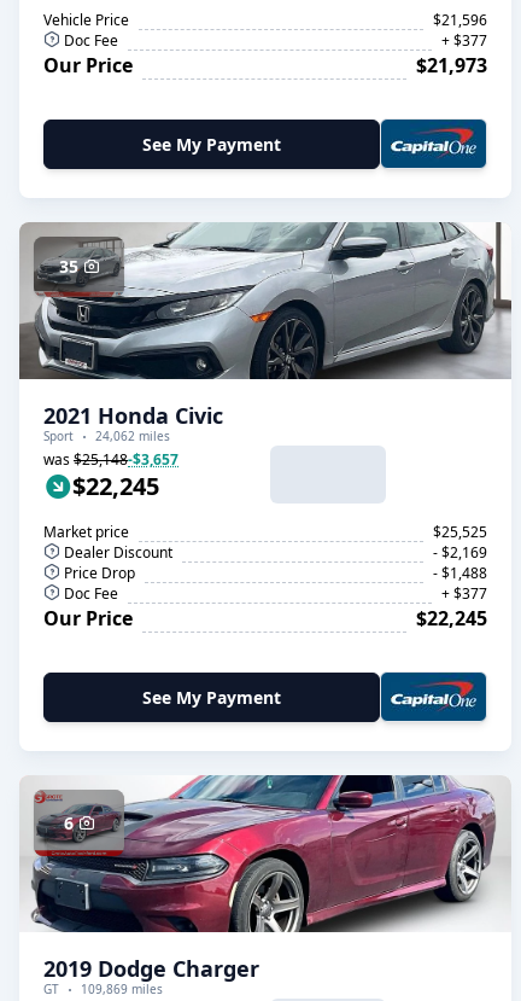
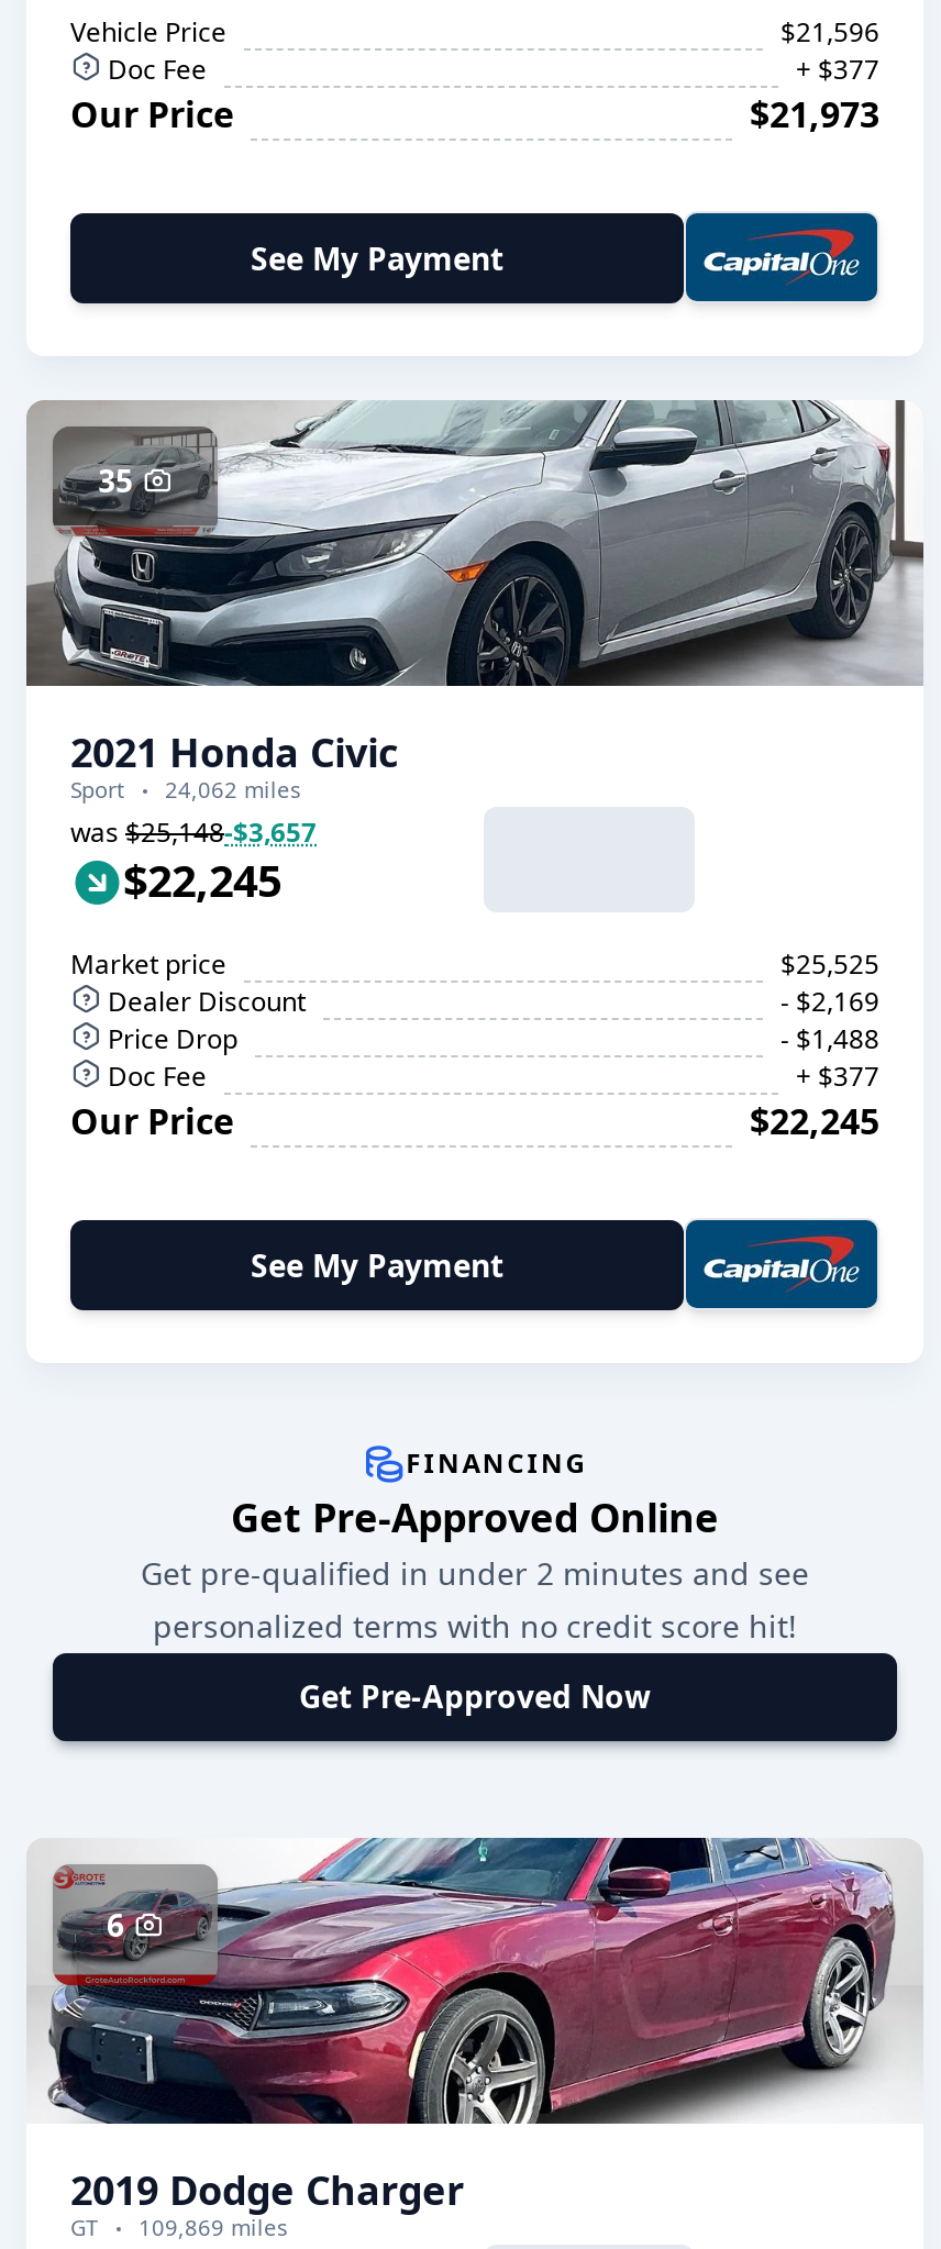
+ FINANCING
+ Get Pre-Approved Online
+ Get pre-qualified in under 2 minutes and see
+ personalized terms with no credit score hit!
+ Get Pre-Approved Now
